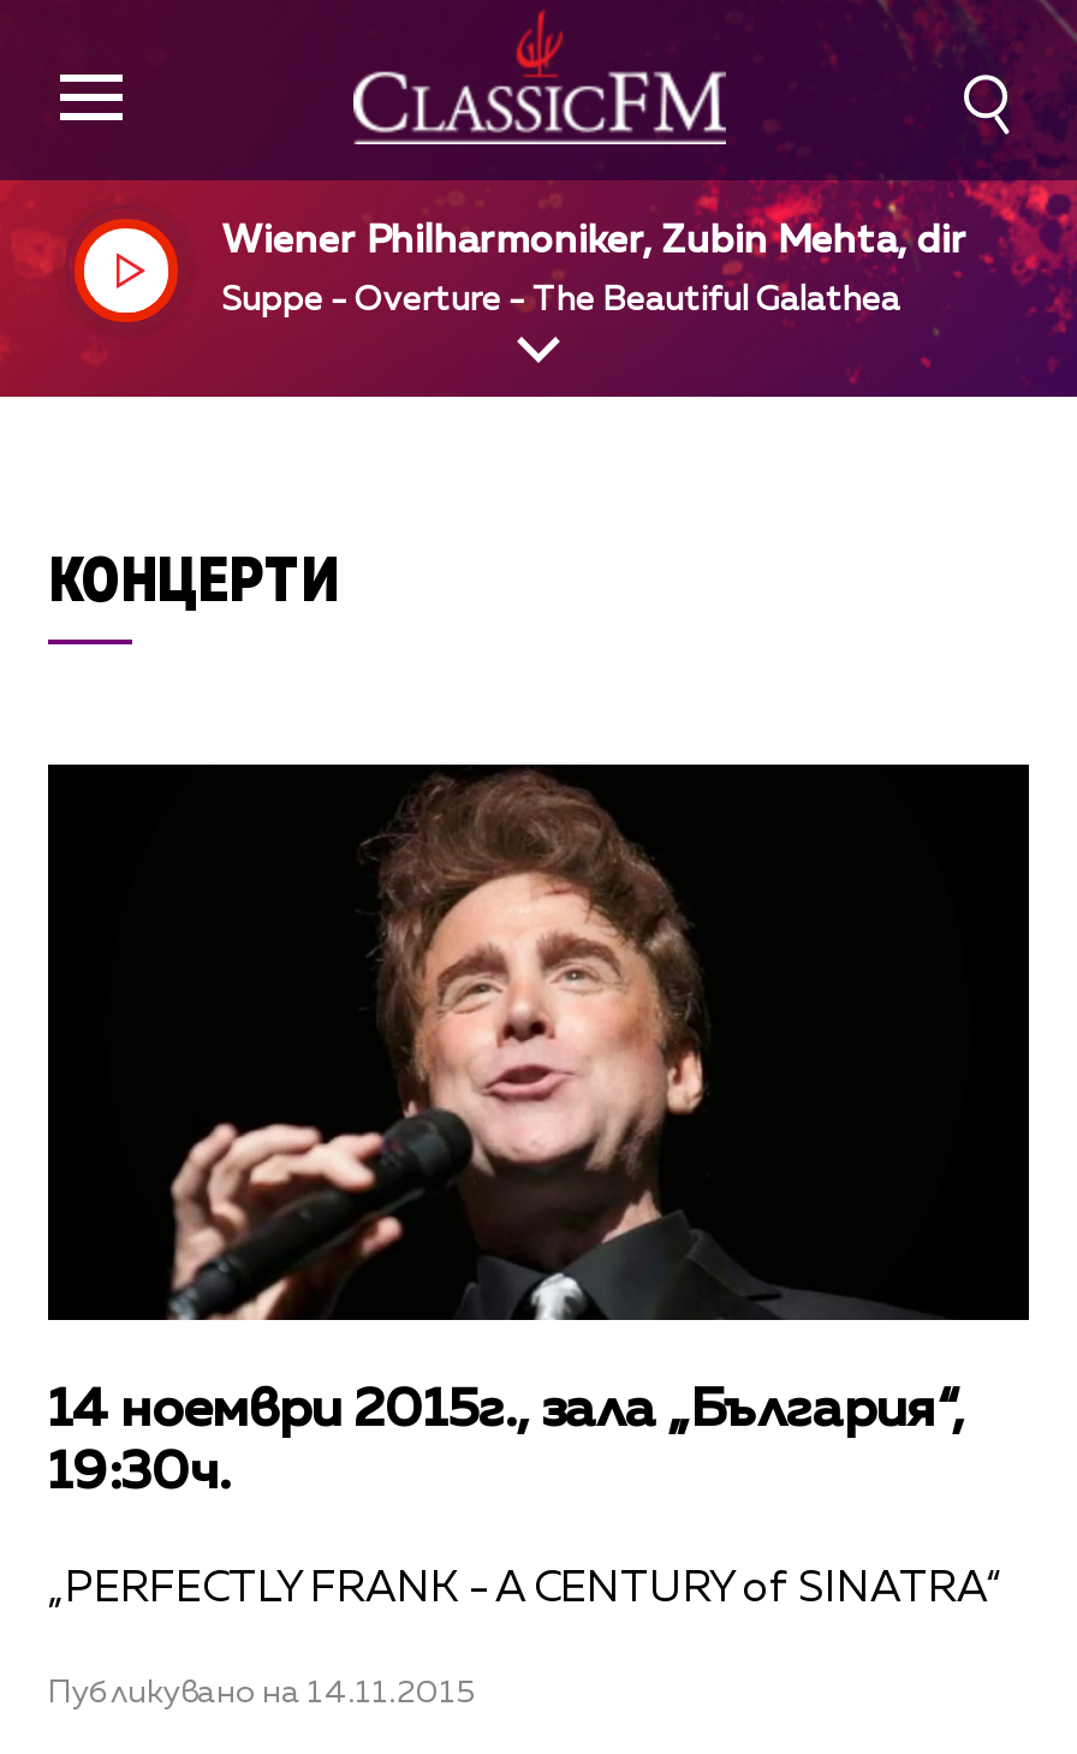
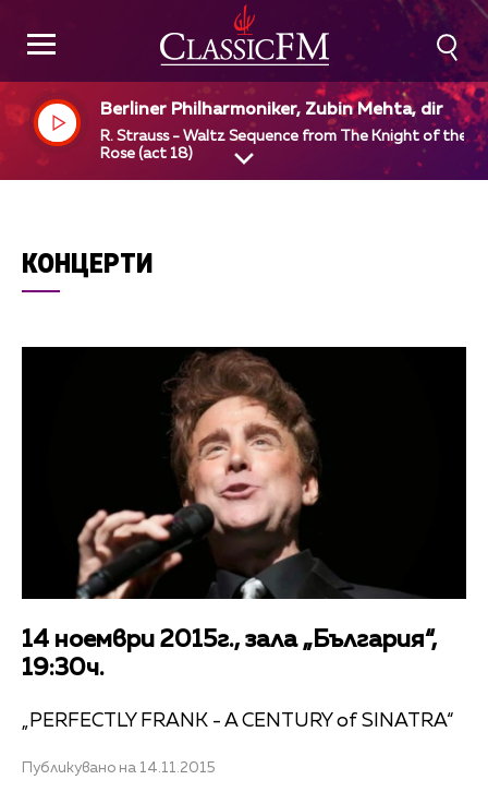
- Wiener Philharmoniker, Zubin Mehta, dir
+ Berliner Philharmoniker, Zubin Mehta, dir

- Suppe - Overture - The Beautiful Galathea
+ R. Strauss - Waltz Sequence from The Knight of the
+ Rose (act 18)
